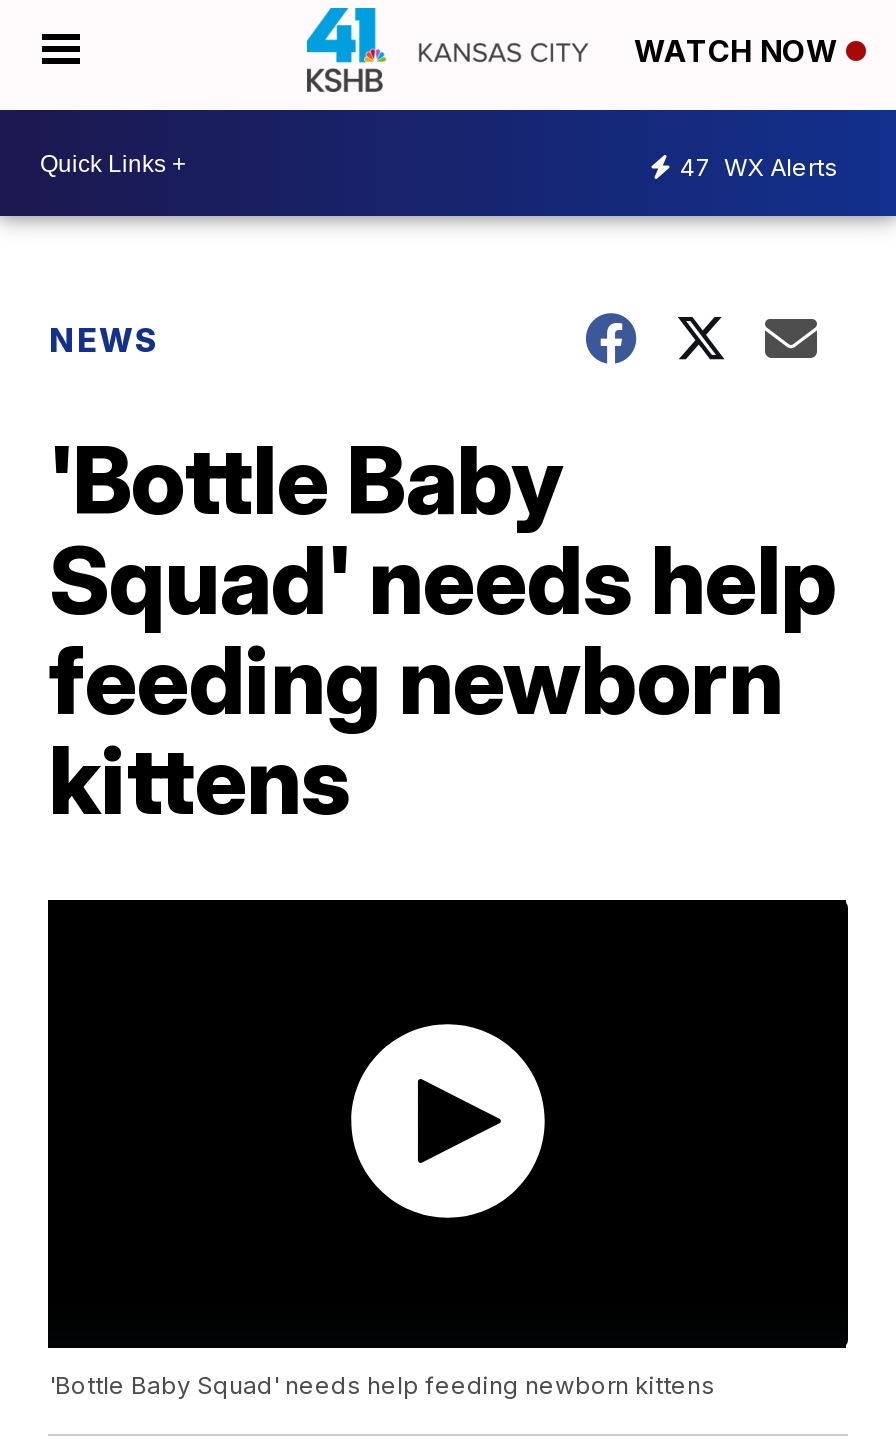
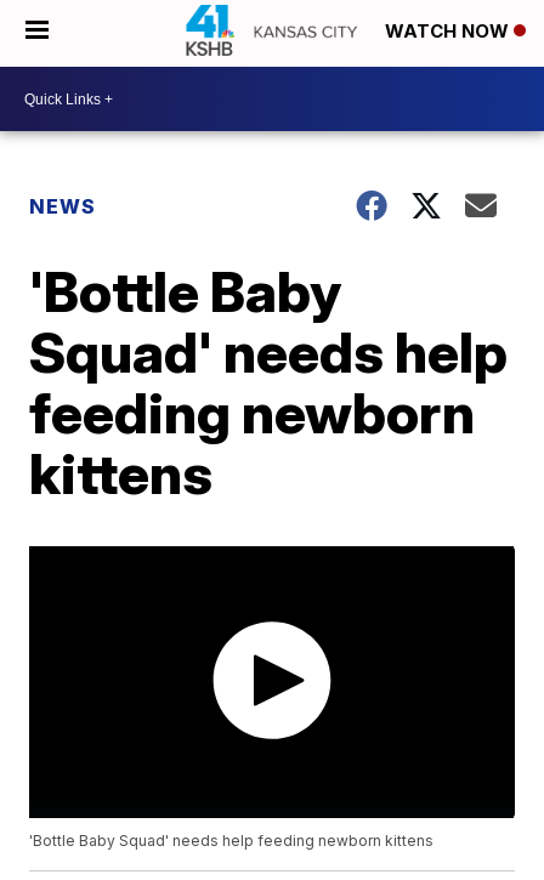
- 47 WX Alerts
